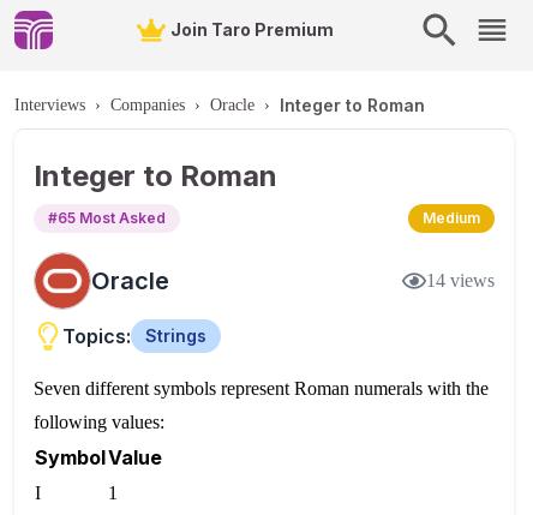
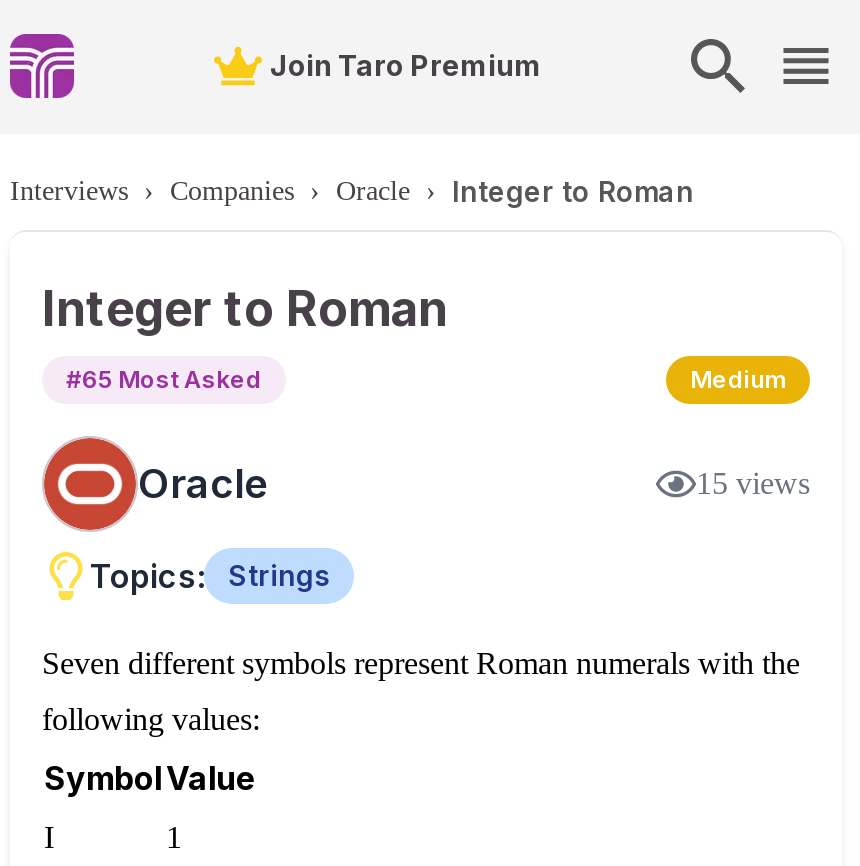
- 14 views
+ 15 views
